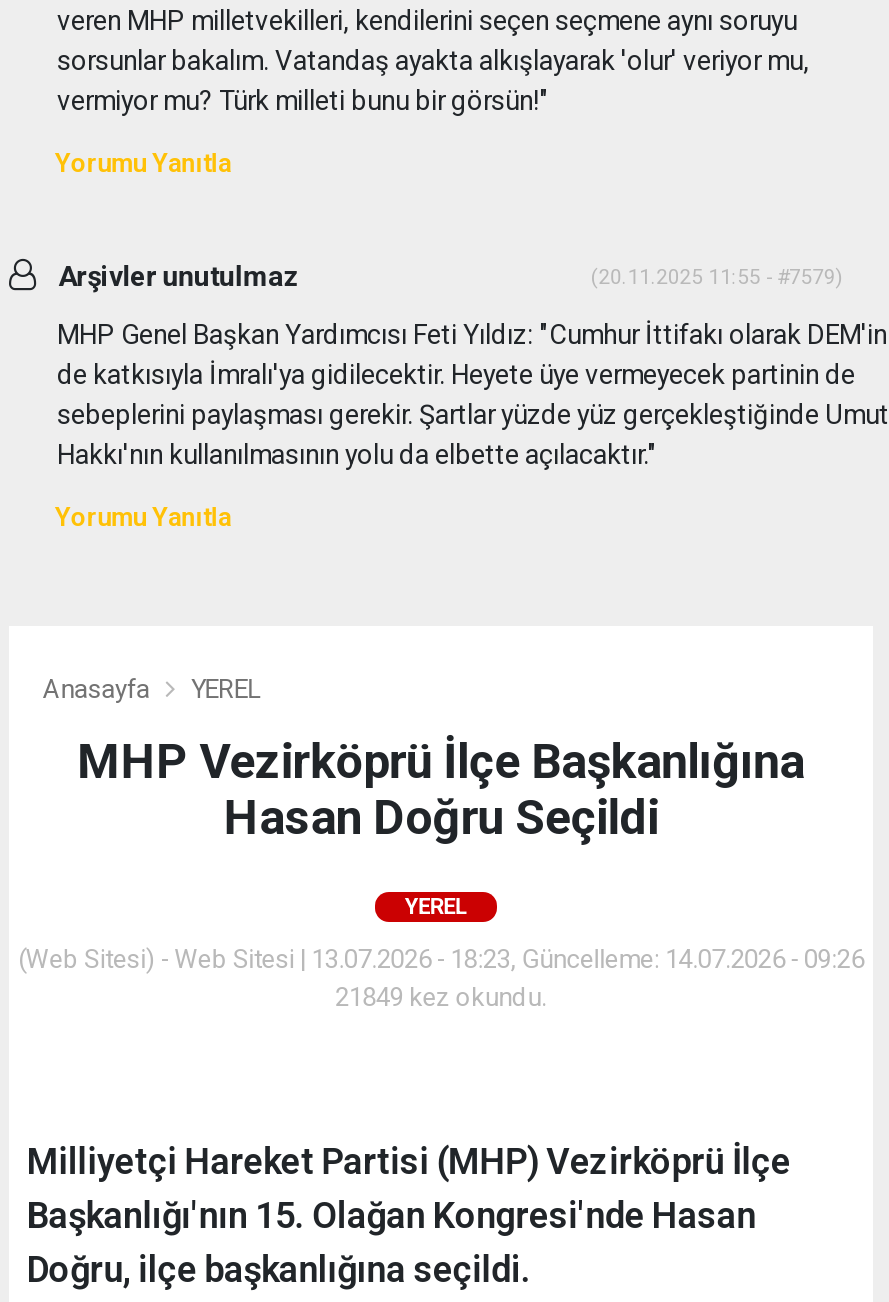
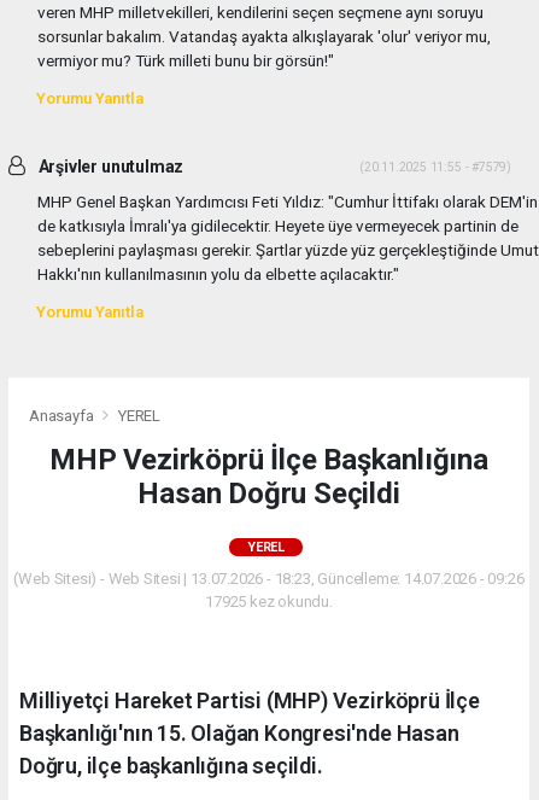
- 21849 kez okundu.
+ 17925 kez okundu.
